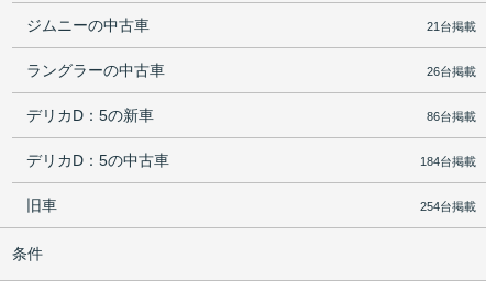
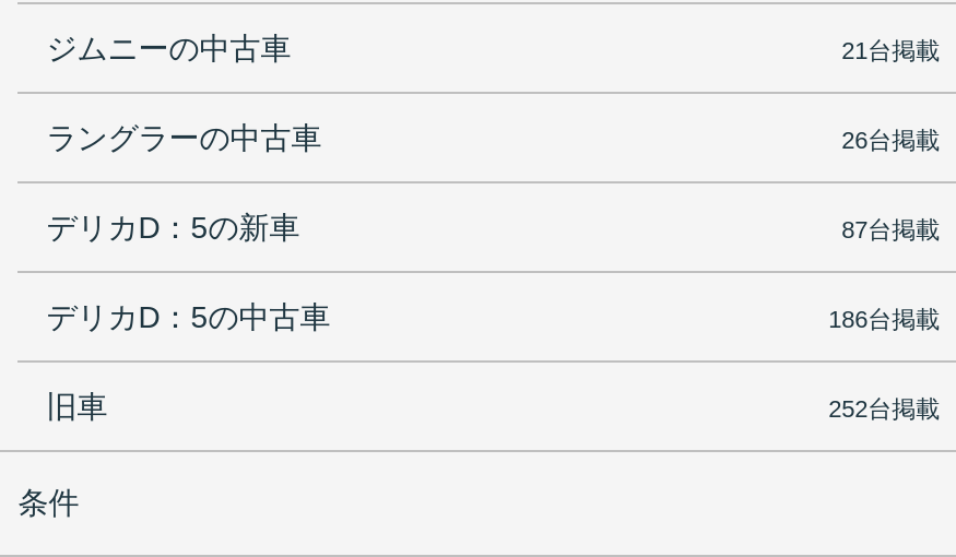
- 86台掲載
+ 87台掲載

- 184台掲載
+ 186台掲載

- 254台掲載
+ 252台掲載
